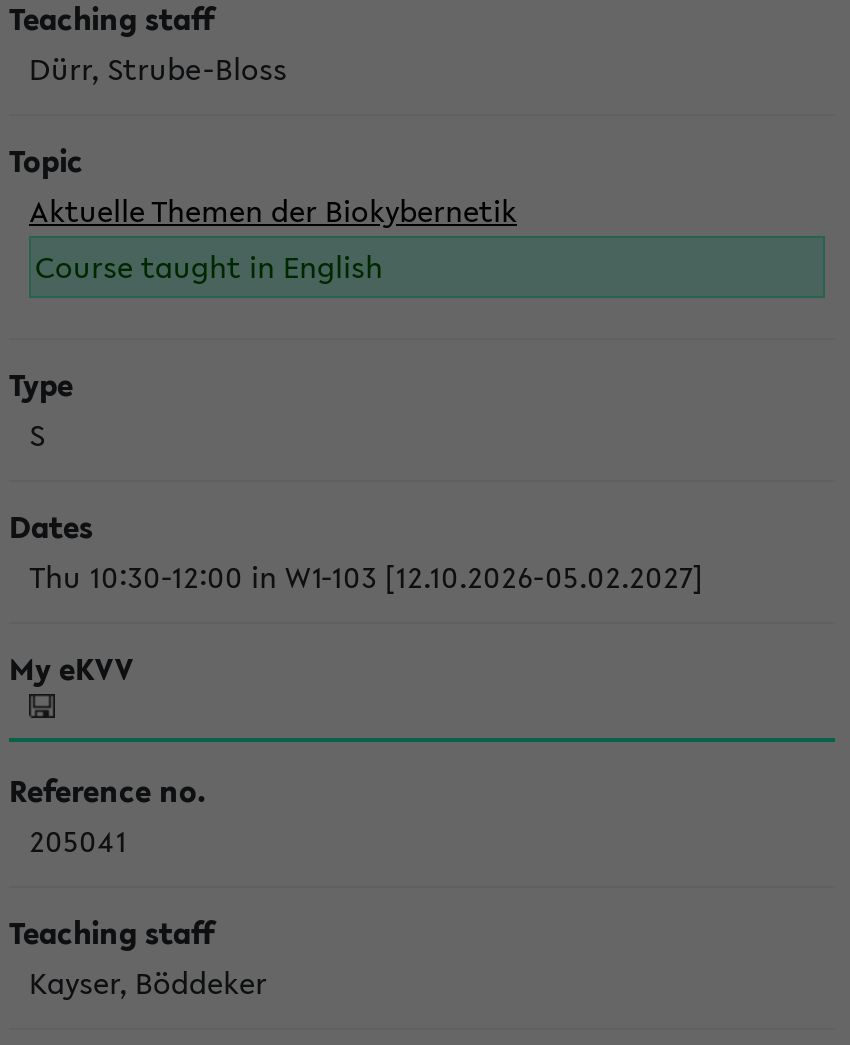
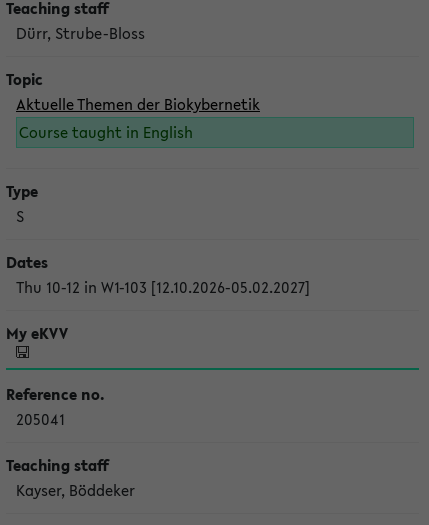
- Thu 10:30-12:00 in W1-103 [12.10.2026-05.02.2027]
+ Thu 10-12 in W1-103 [12.10.2026-05.02.2027]
